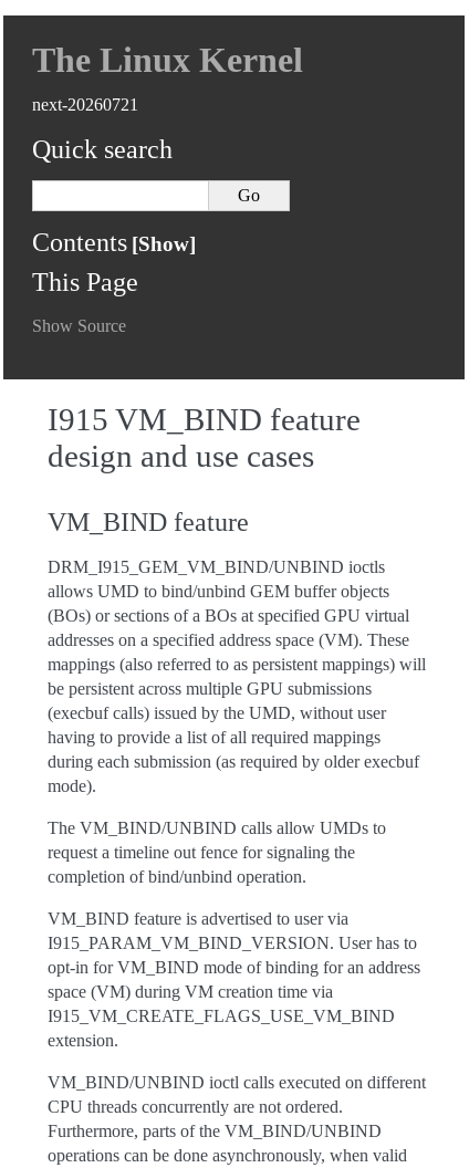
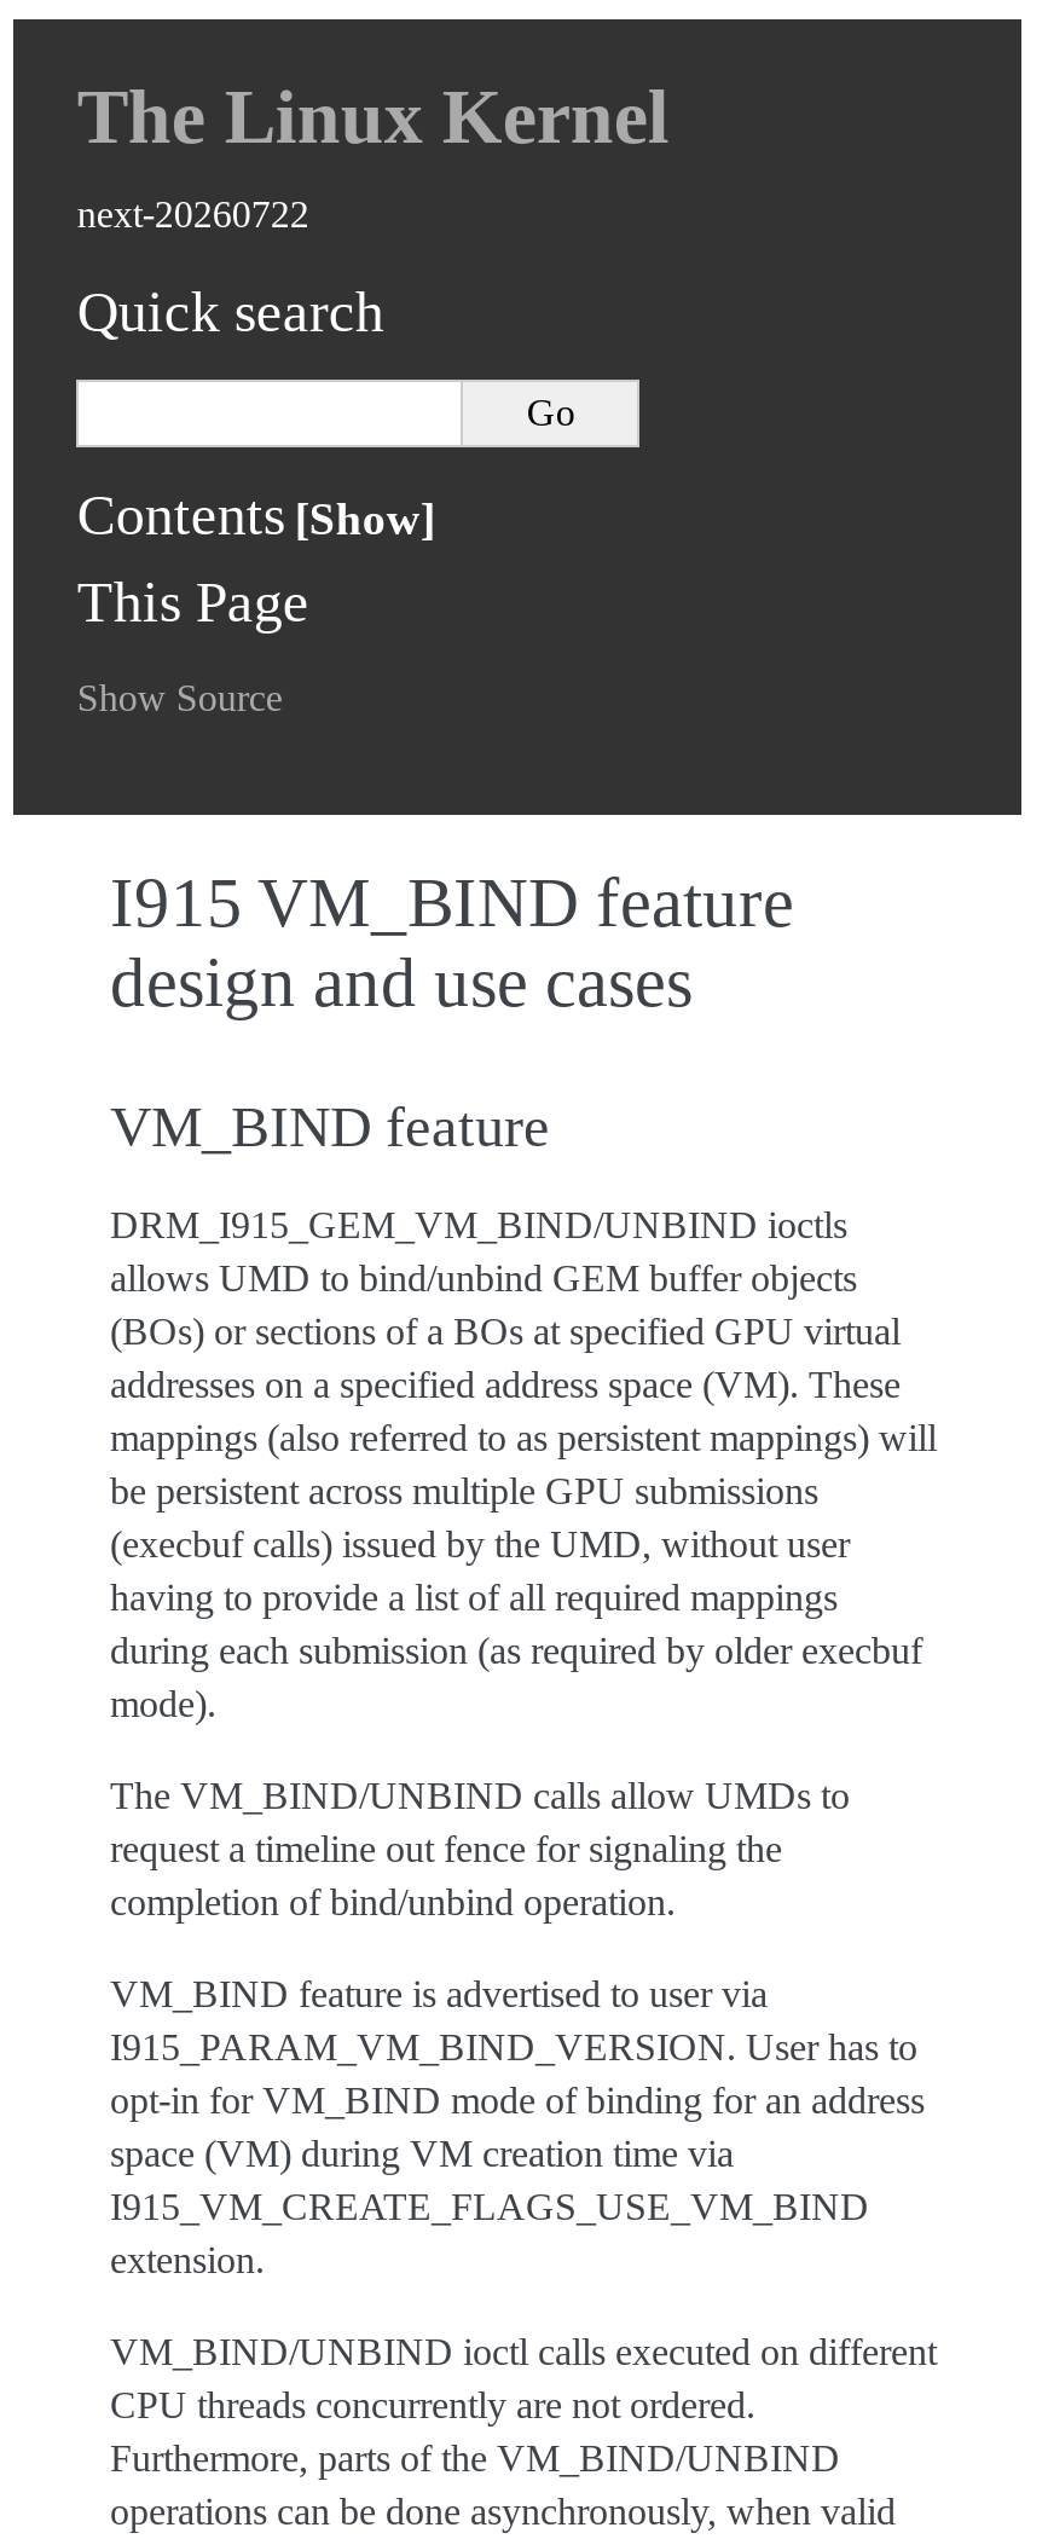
- next-20260721
+ next-20260722
